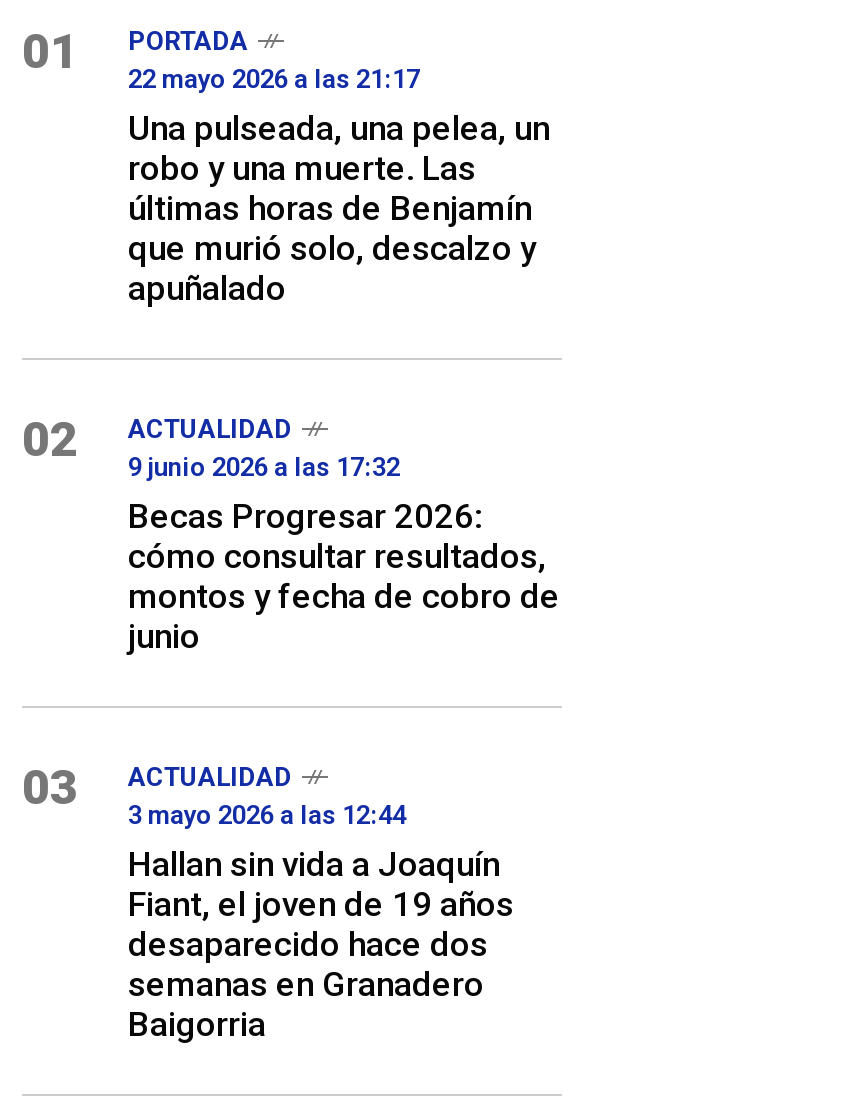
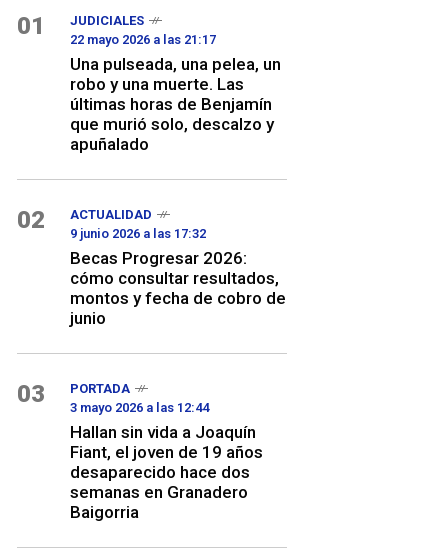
moved down: PORTADA

+ JUDICIALES

- ACTUALIDAD
